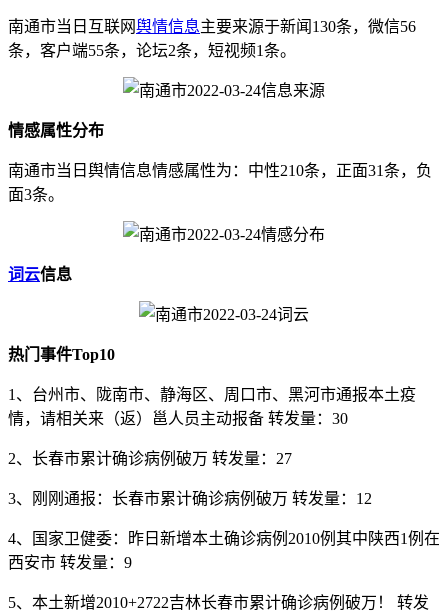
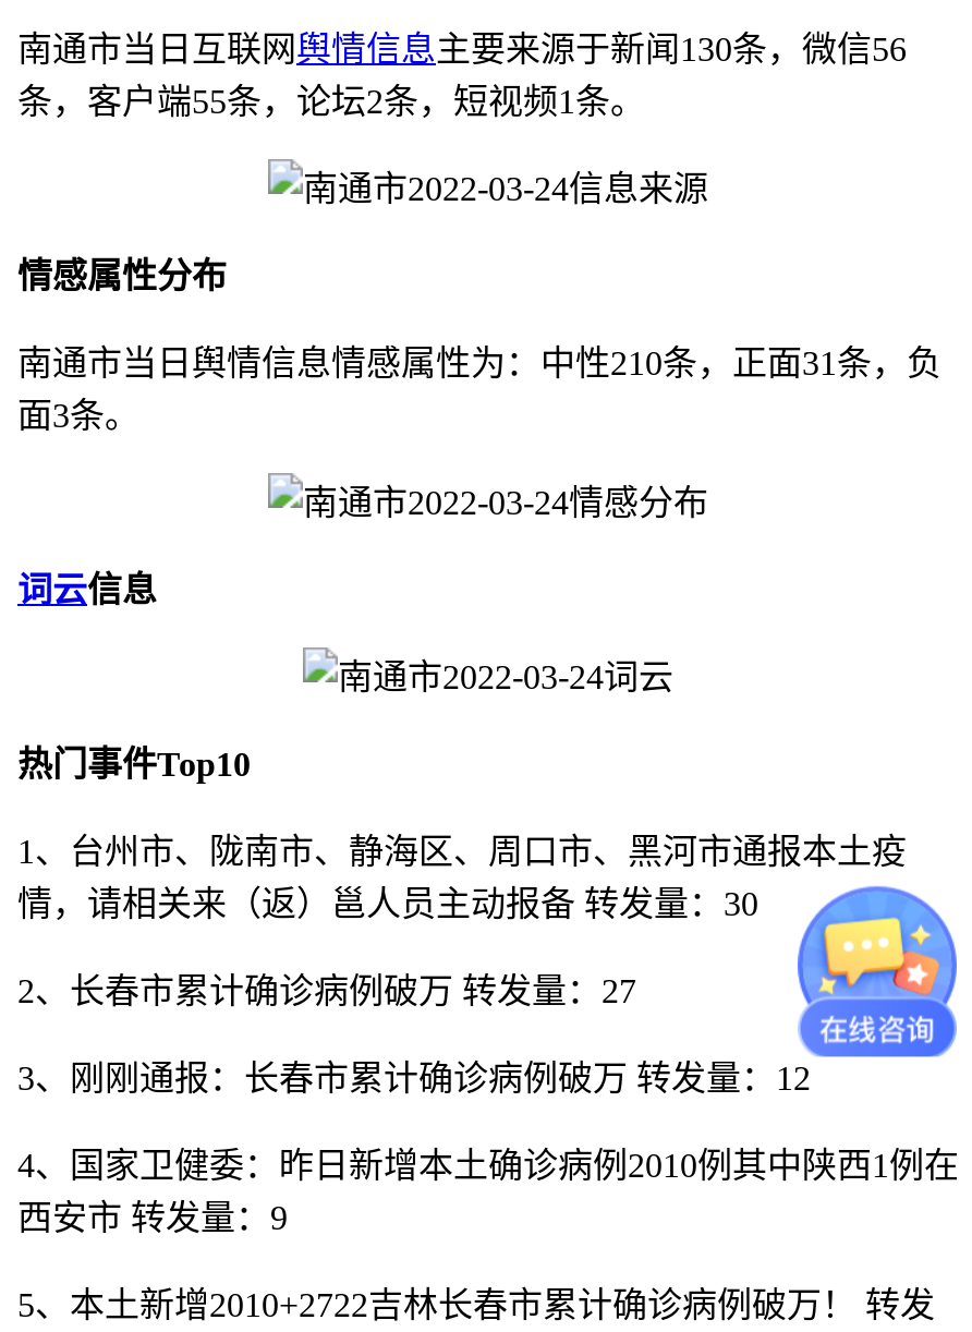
+ [image]
